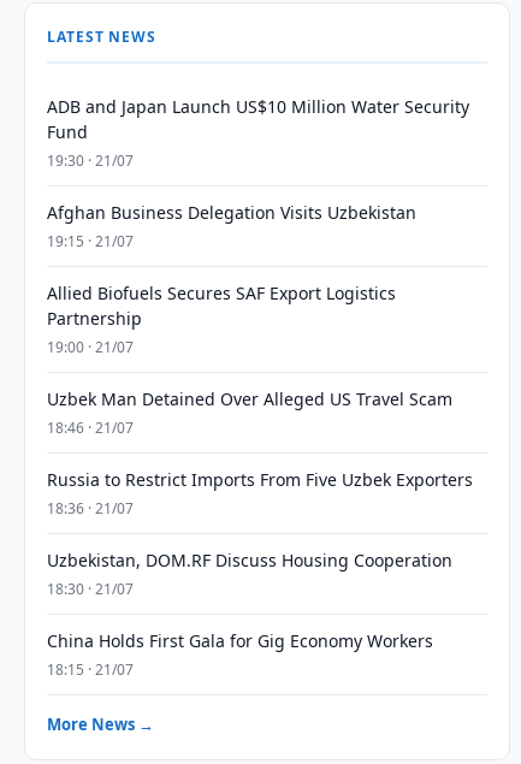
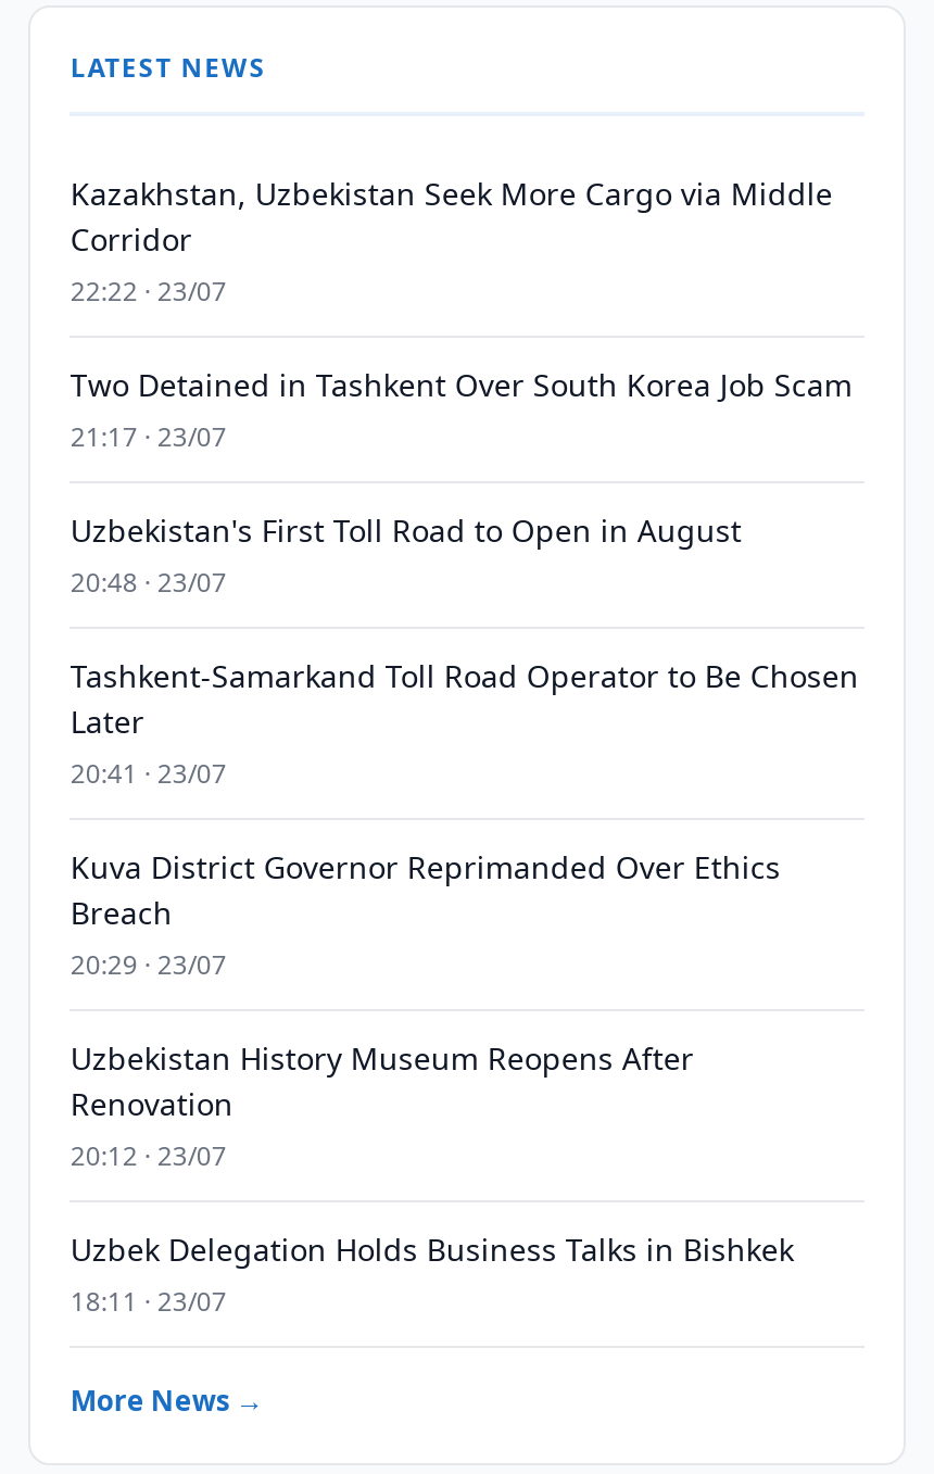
- ADB and Japan Launch US$10 Million Water Security
- Fund
- 19:30 · 21/07
+ Kazakhstan, Uzbekistan Seek More Cargo via Middle
+ Corridor
+ 22:22 · 23/07

- Afghan Business Delegation Visits Uzbekistan
- 19:15 · 21/07
+ Two Detained in Tashkent Over South Korea Job Scam
+ 21:17 · 23/07

- Allied Biofuels Secures SAF Export Logistics
- Partnership
- 19:00 · 21/07
+ Uzbekistan's First Toll Road to Open in August
+ 20:48 · 23/07

- Uzbek Man Detained Over Alleged US Travel Scam
- 18:46 · 21/07
+ Tashkent-Samarkand Toll Road Operator to Be Chosen
+ Later
+ 20:41 · 23/07

- Russia to Restrict Imports From Five Uzbek Exporters
- 18:36 · 21/07
+ Kuva District Governor Reprimanded Over Ethics
+ Breach
+ 20:29 · 23/07

- Uzbekistan, DOM.RF Discuss Housing Cooperation
- 18:30 · 21/07
+ Uzbekistan History Museum Reopens After
+ Renovation
+ 20:12 · 23/07

- China Holds First Gala for Gig Economy Workers
- 18:15 · 21/07
+ Uzbek Delegation Holds Business Talks in Bishkek
+ 18:11 · 23/07
